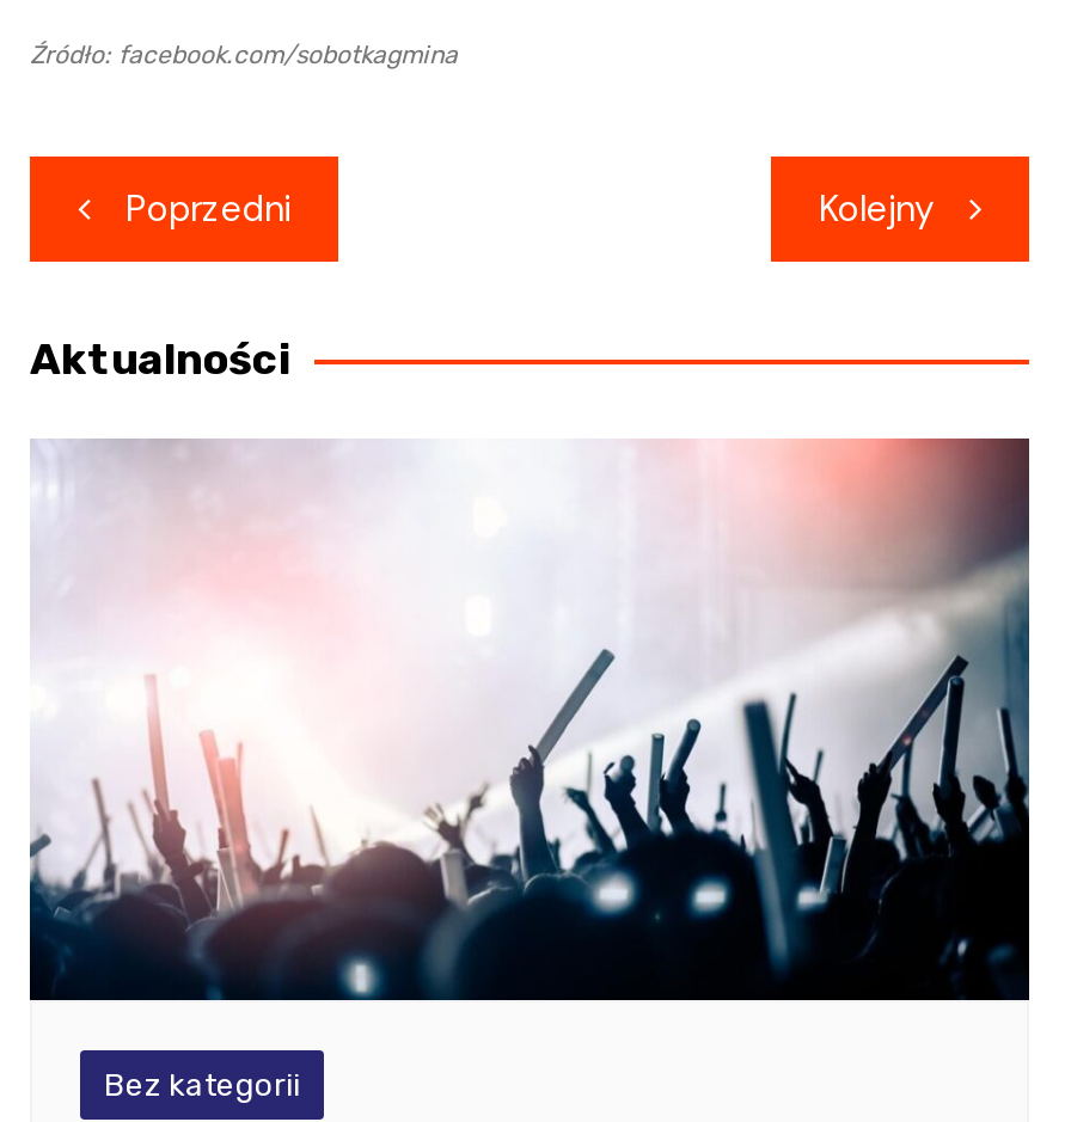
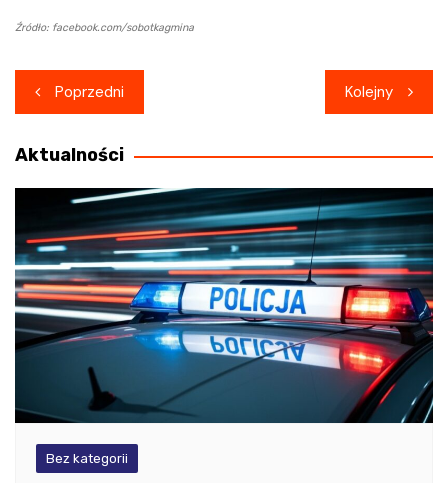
- [image]
+ [image]
